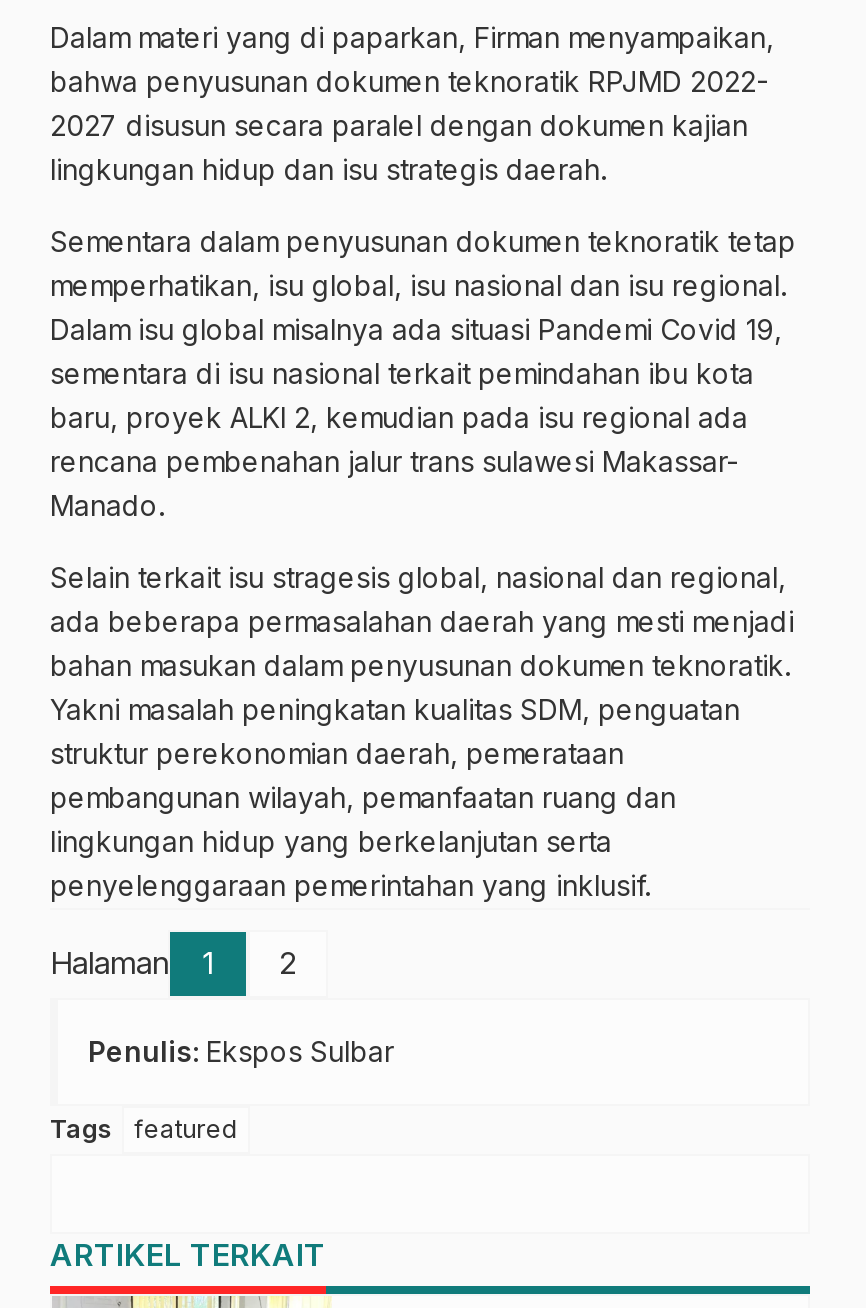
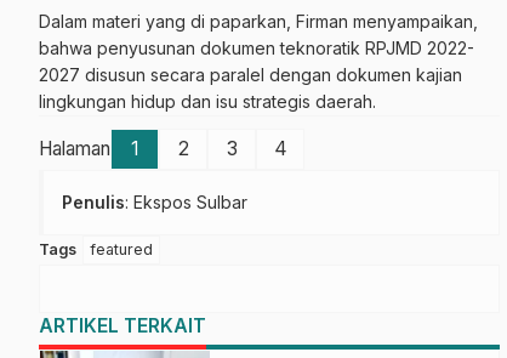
- Sementara dalam penyusunan dokumen teknoratik tetap
- memperhatikan, isu global, isu nasional dan isu regional.
- Dalam isu global misalnya ada situasi Pandemi Covid 19,
- sementara di isu nasional terkait pemindahan ibu kota
- baru, proyek ALKI 2, kemudian pada isu regional ada
- rencana pembenahan jalur trans sulawesi Makassar-
- Manado.
- Selain terkait isu stragesis global, nasional dan regional,
- ada beberapa permasalahan daerah yang mesti menjadi
- bahan masukan dalam penyusunan dokumen teknoratik.
- Yakni masalah peningkatan kualitas SDM, penguatan
- struktur perekonomian daerah, pemerataan
- pembangunan wilayah, pemanfaatan ruang dan
- lingkungan hidup yang berkelanjutan serta
- penyelenggaraan pemerintahan yang inklusif.

+ 3
+ 4
